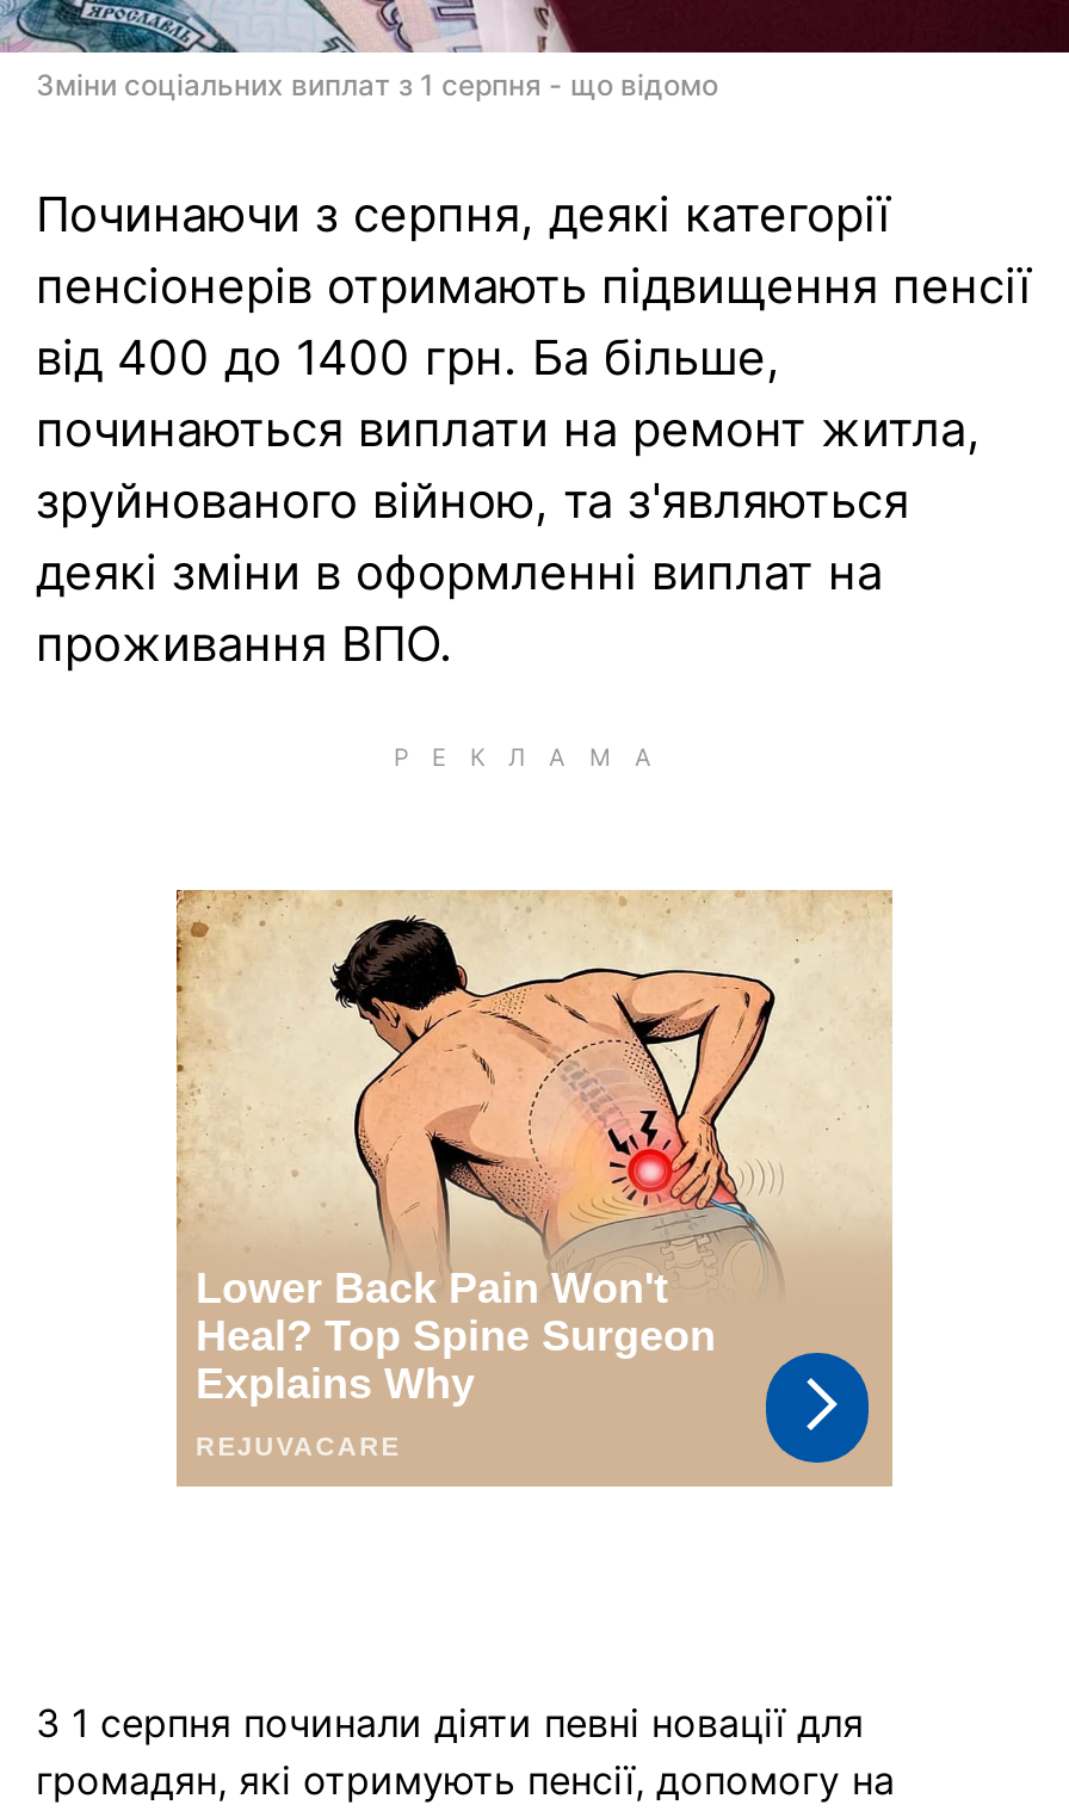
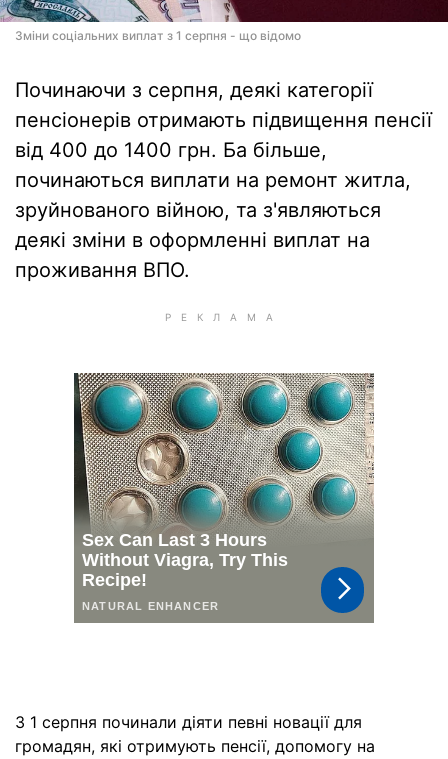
- [image]
+ [image]
